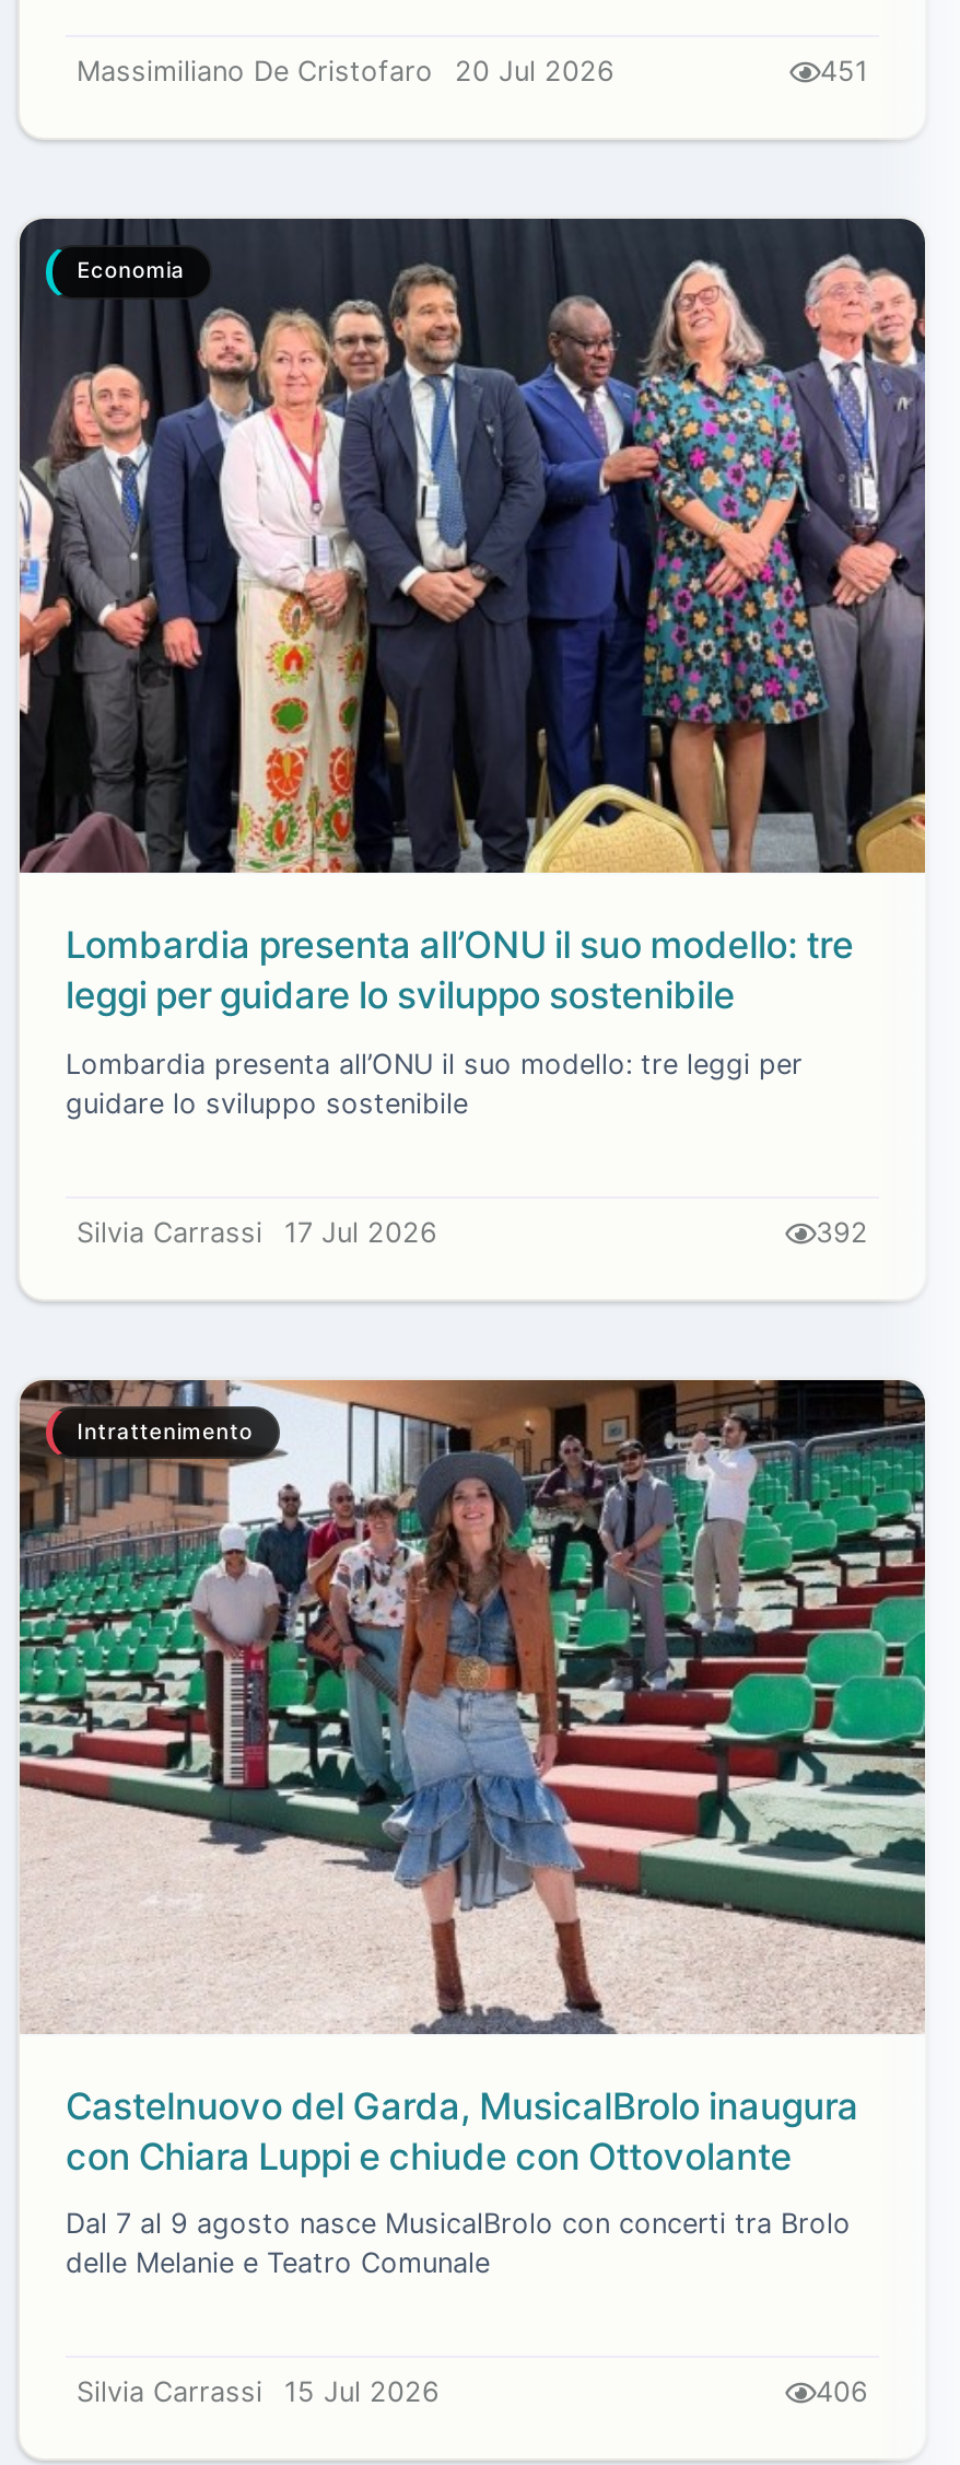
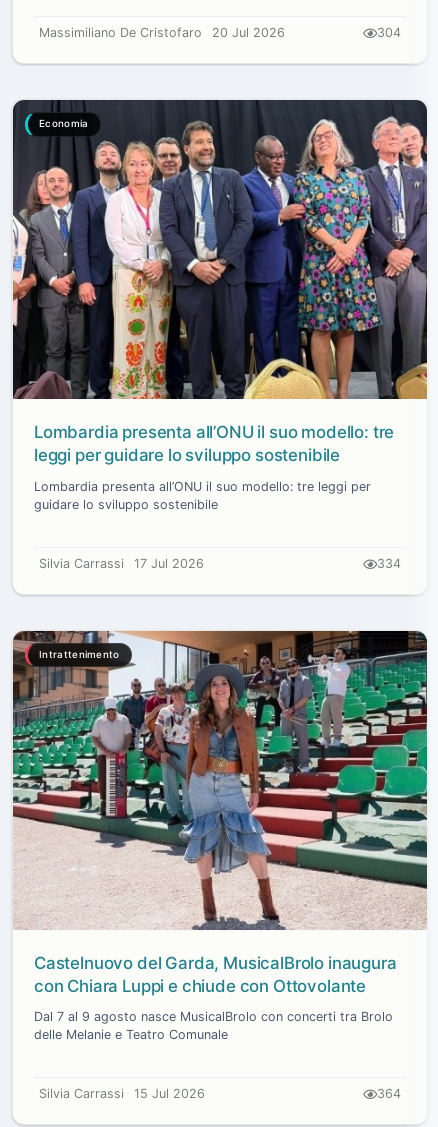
- 451
+ 304

- 392
+ 334

- 406
+ 364
